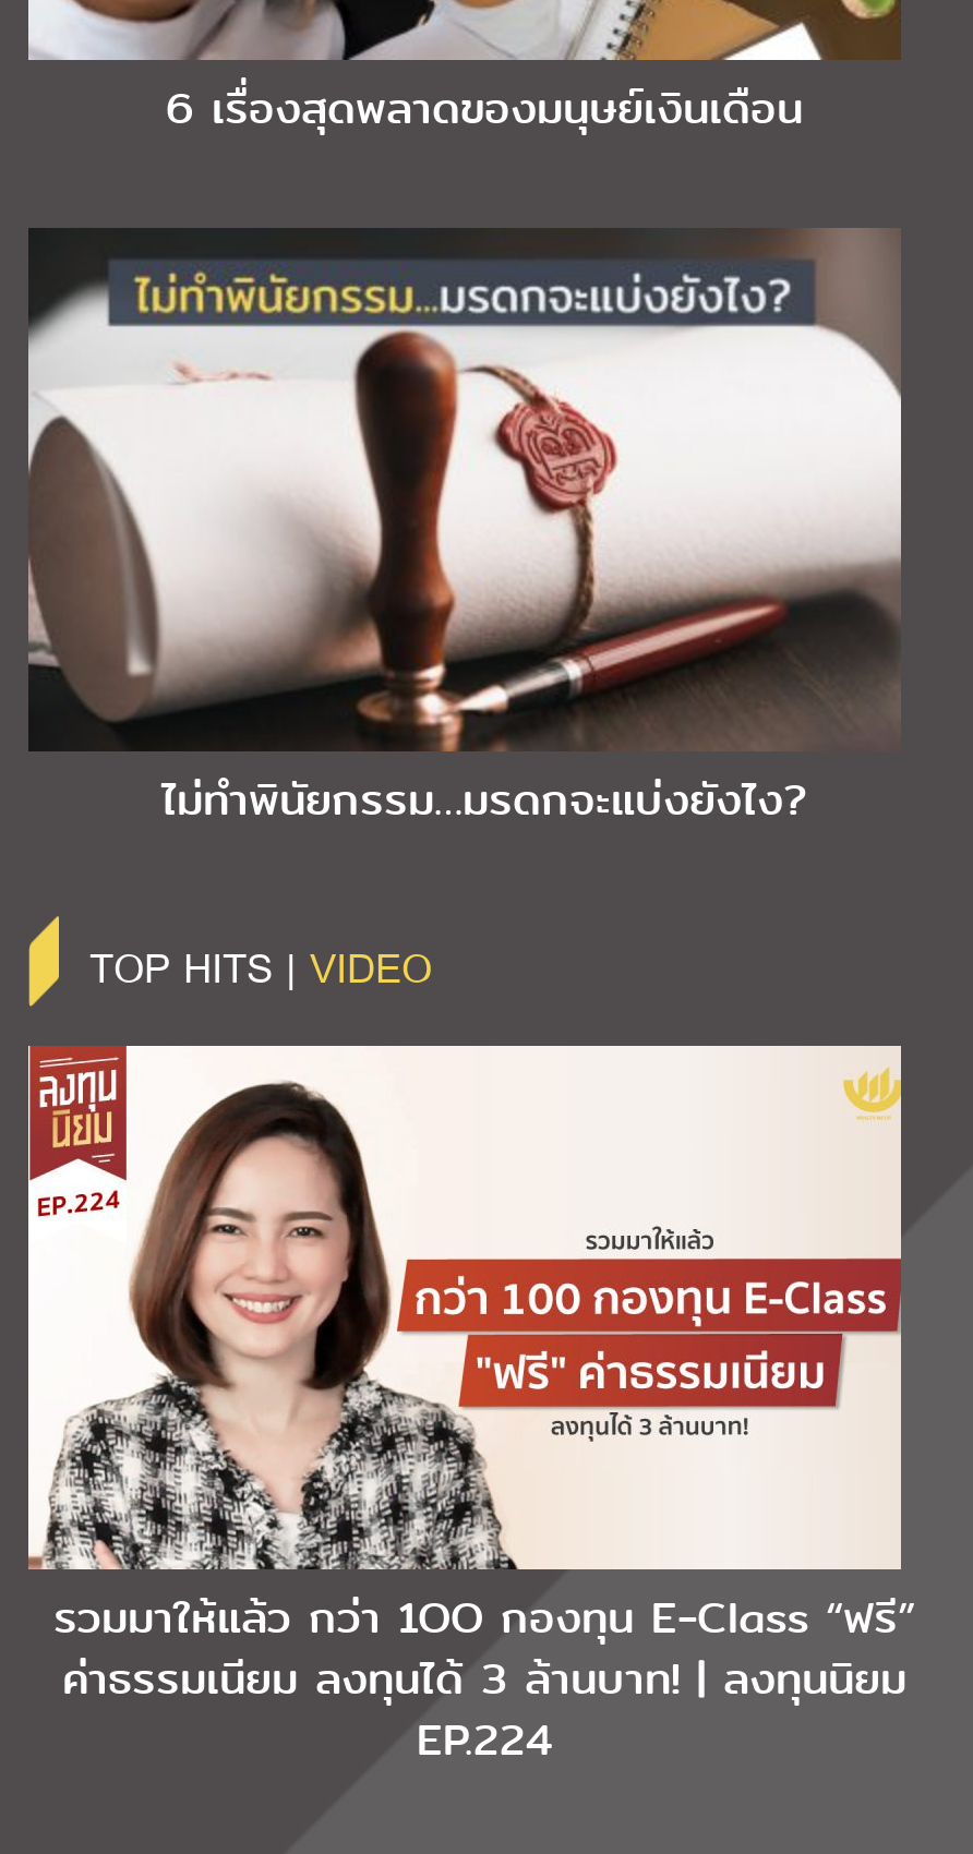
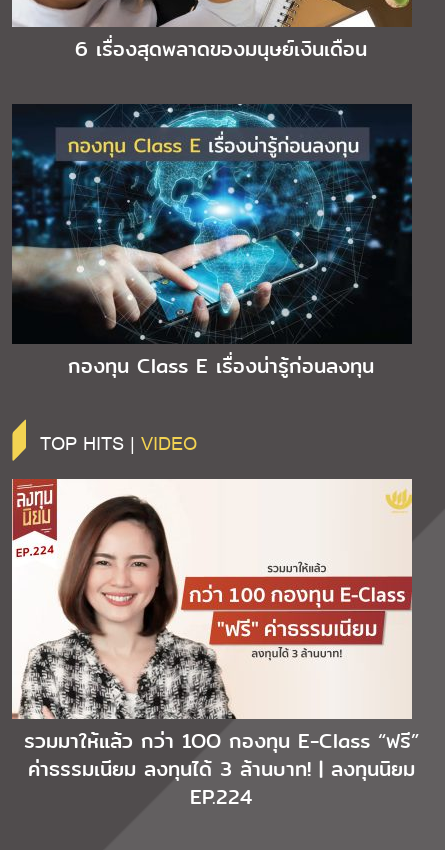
- [image]
- ไม่ทำพินัยกรรม…มรดกจะแบ่งยังไง?
+ [image]
+ กองทุน Class E เรื่องน่ารู้ก่อนลงทุน
